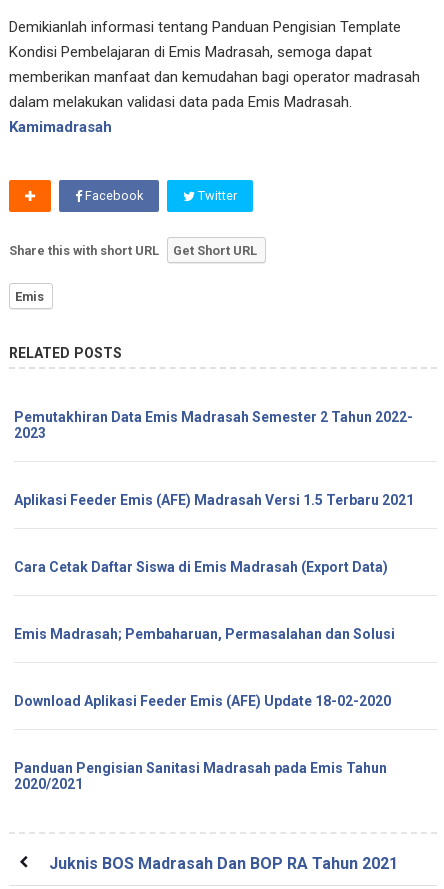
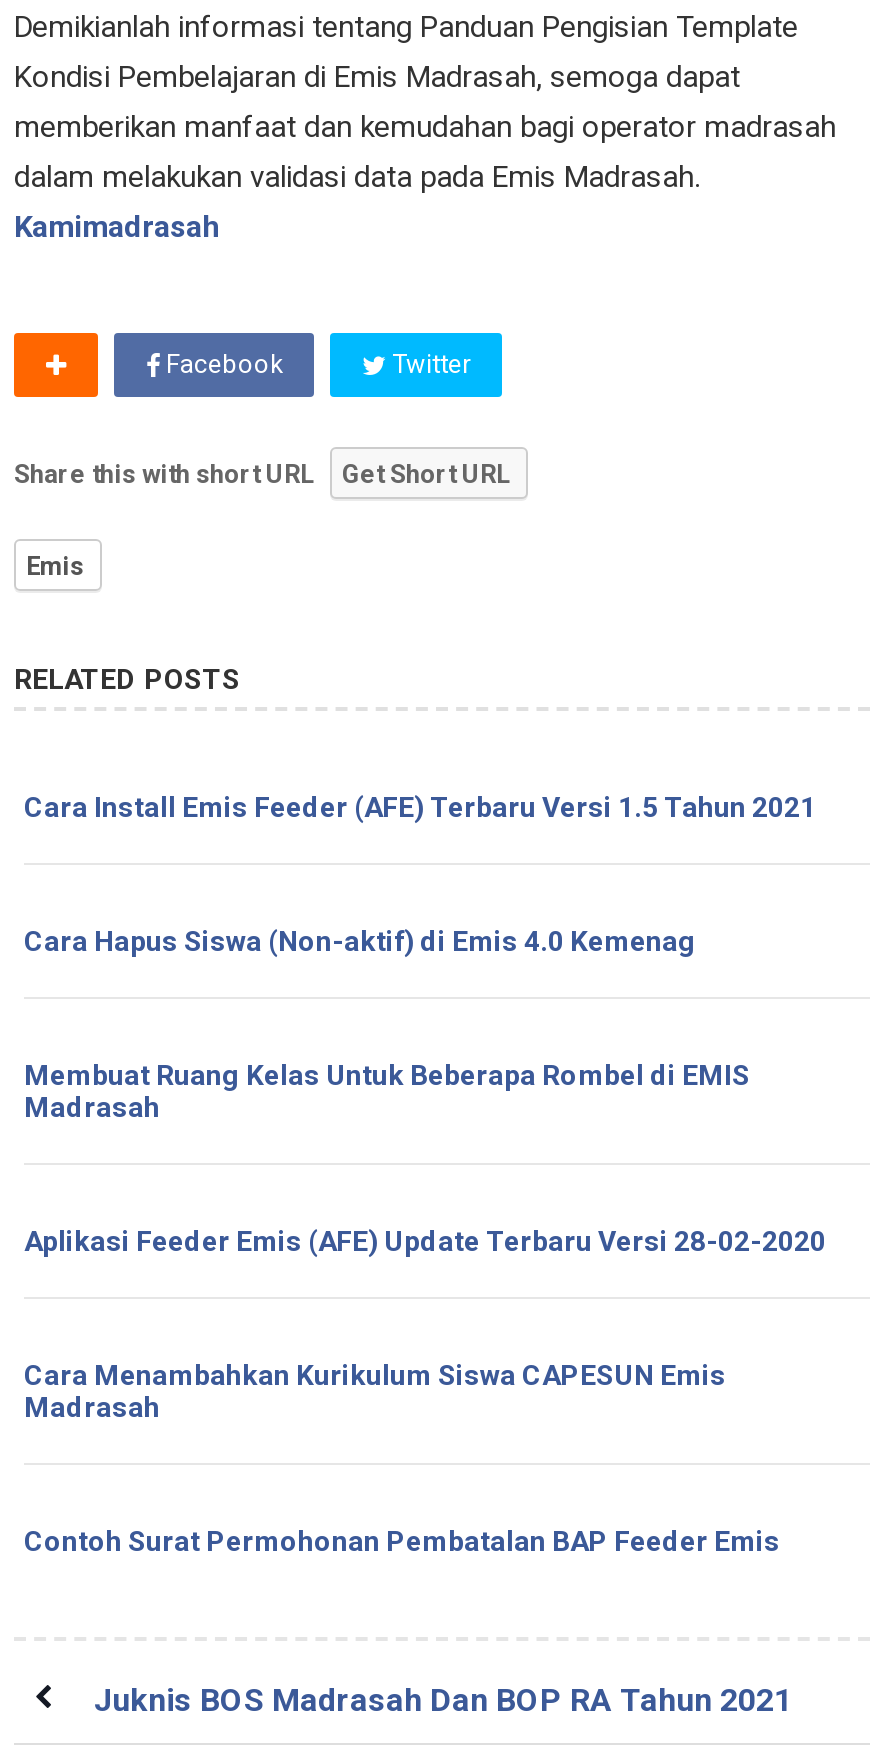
- Pemutakhiran Data Emis Madrasah Semester 2 Tahun 2022-
- 2023
+ Cara Install Emis Feeder (AFE) Terbaru Versi 1.5 Tahun 2021

- Aplikasi Feeder Emis (AFE) Madrasah Versi 1.5 Terbaru 2021
+ Cara Hapus Siswa (Non-aktif) di Emis 4.0 Kemenag

- Cara Cetak Daftar Siswa di Emis Madrasah (Export Data)
+ Membuat Ruang Kelas Untuk Beberapa Rombel di EMIS
+ Madrasah

- Emis Madrasah; Pembaharuan, Permasalahan dan Solusi
+ Aplikasi Feeder Emis (AFE) Update Terbaru Versi 28-02-2020

- Download Aplikasi Feeder Emis (AFE) Update 18-02-2020
+ Cara Menambahkan Kurikulum Siswa CAPESUN Emis
+ Madrasah

- Panduan Pengisian Sanitasi Madrasah pada Emis Tahun
- 2020/2021
+ Contoh Surat Permohonan Pembatalan BAP Feeder Emis
